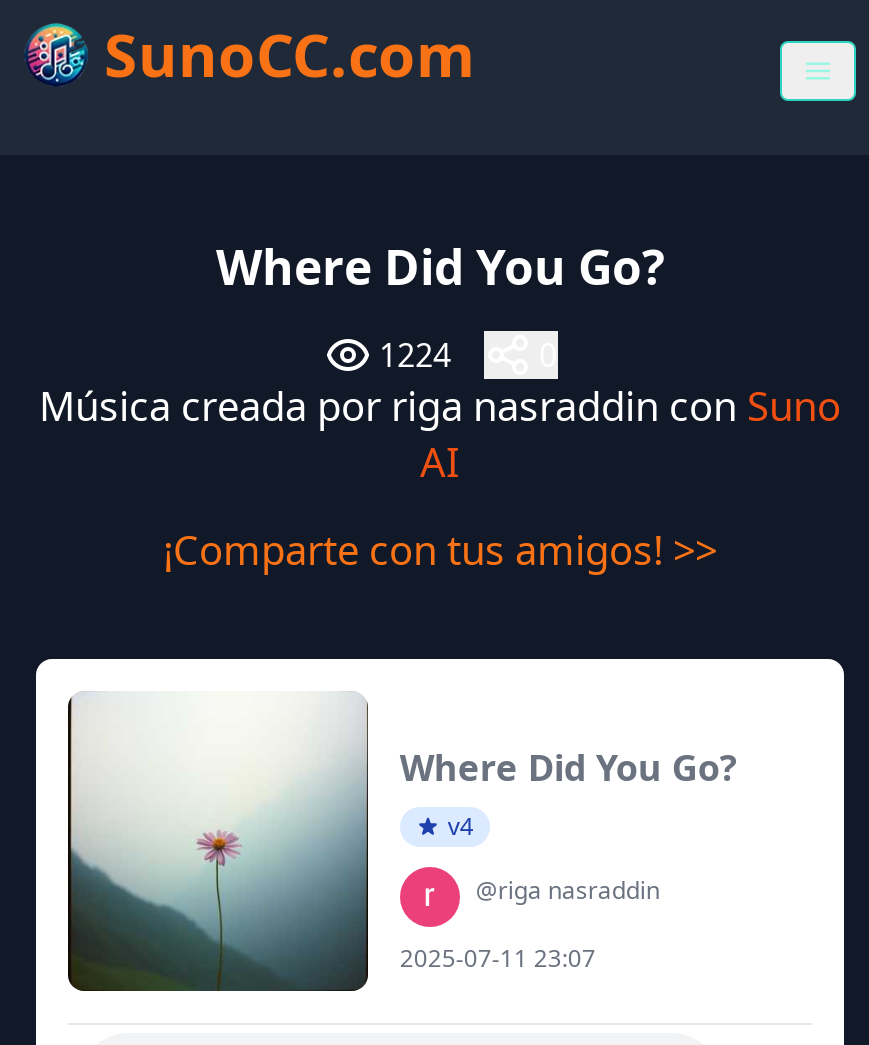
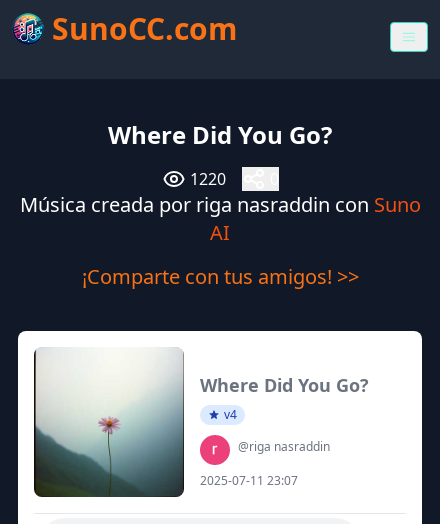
- 1224
+ 1220
